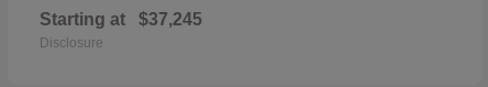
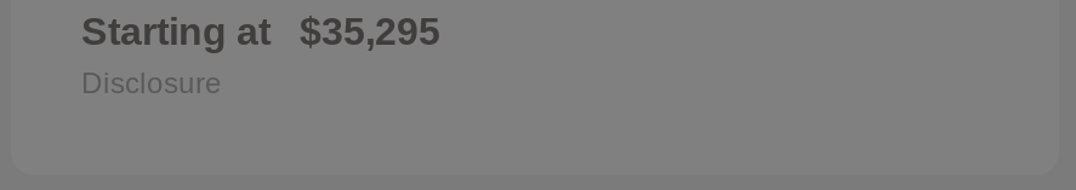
- Starting at $37,245
+ Starting at $35,295
